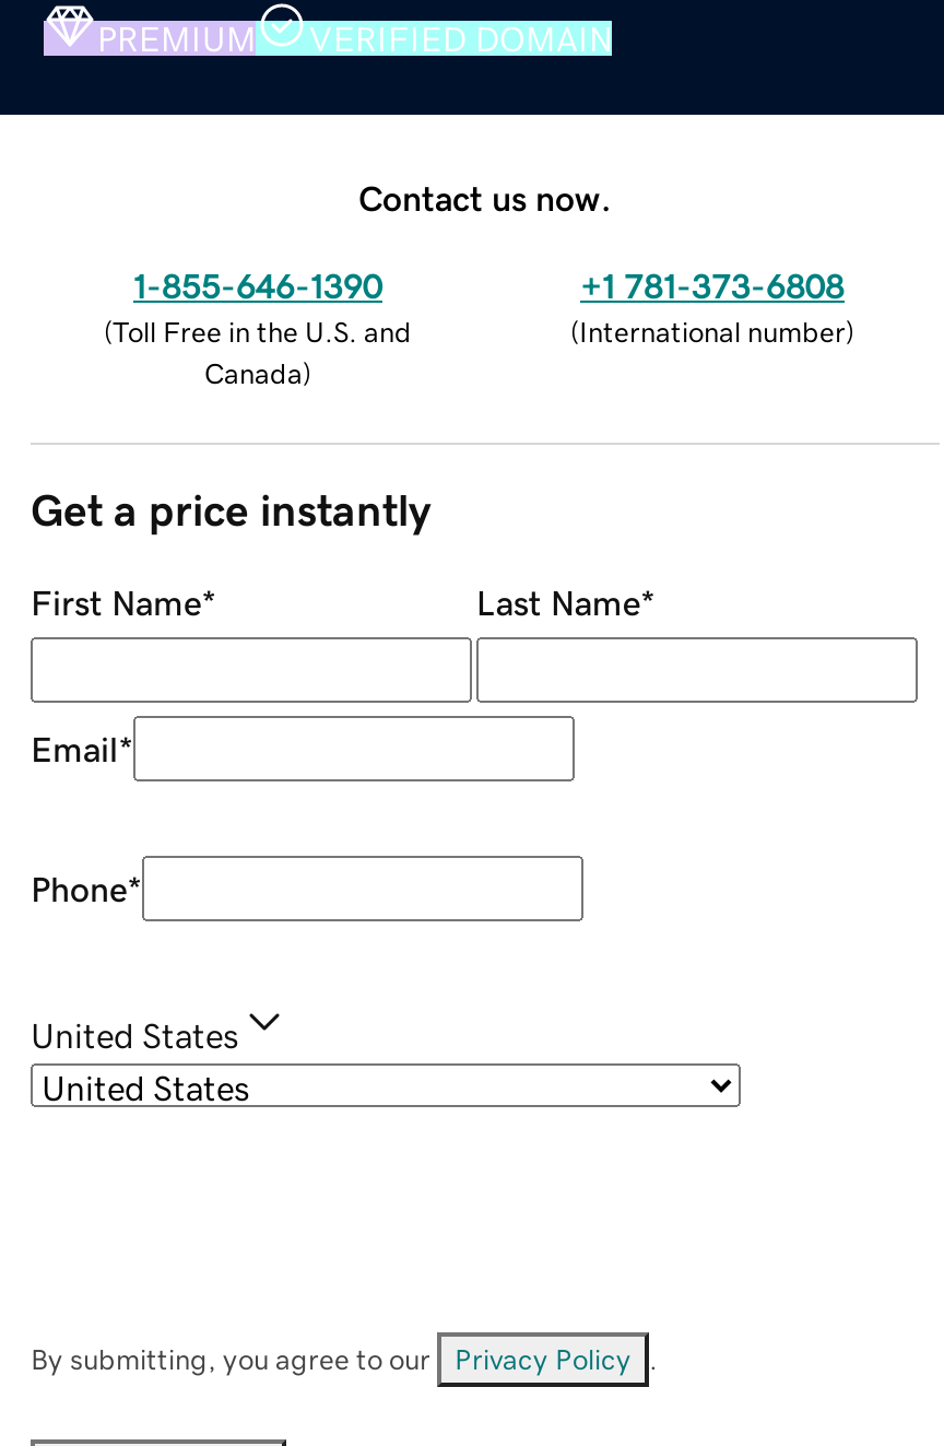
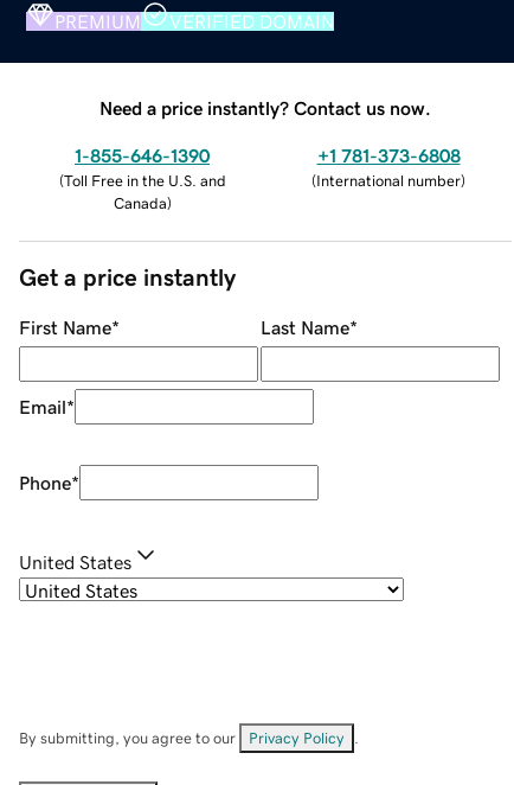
- Contact us now.
+ Need a price instantly? Contact us now.
